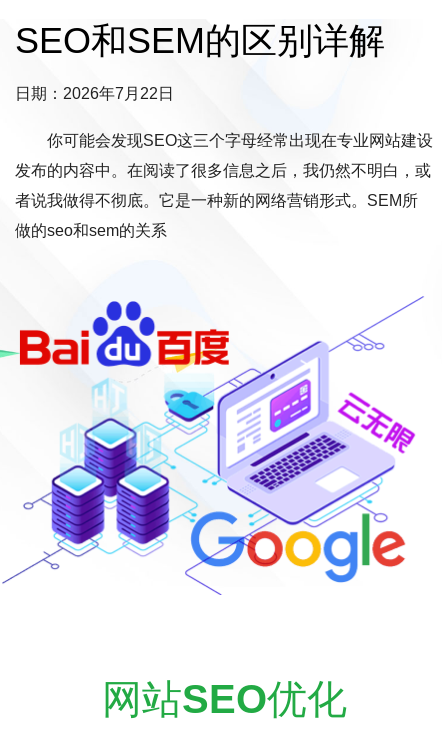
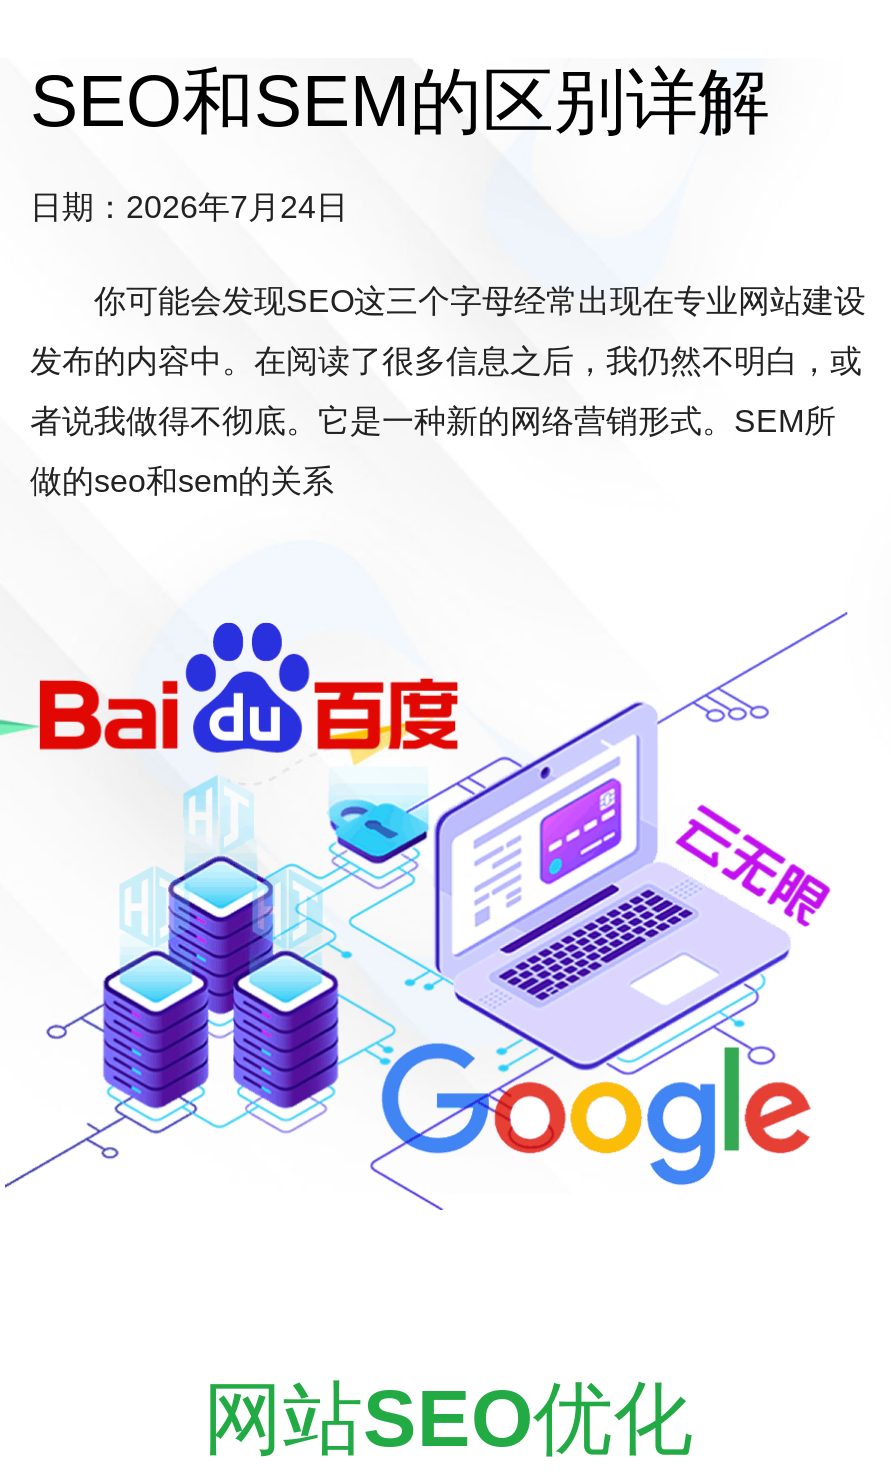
- 日期：2026年7月22日
+ 日期：2026年7月24日
